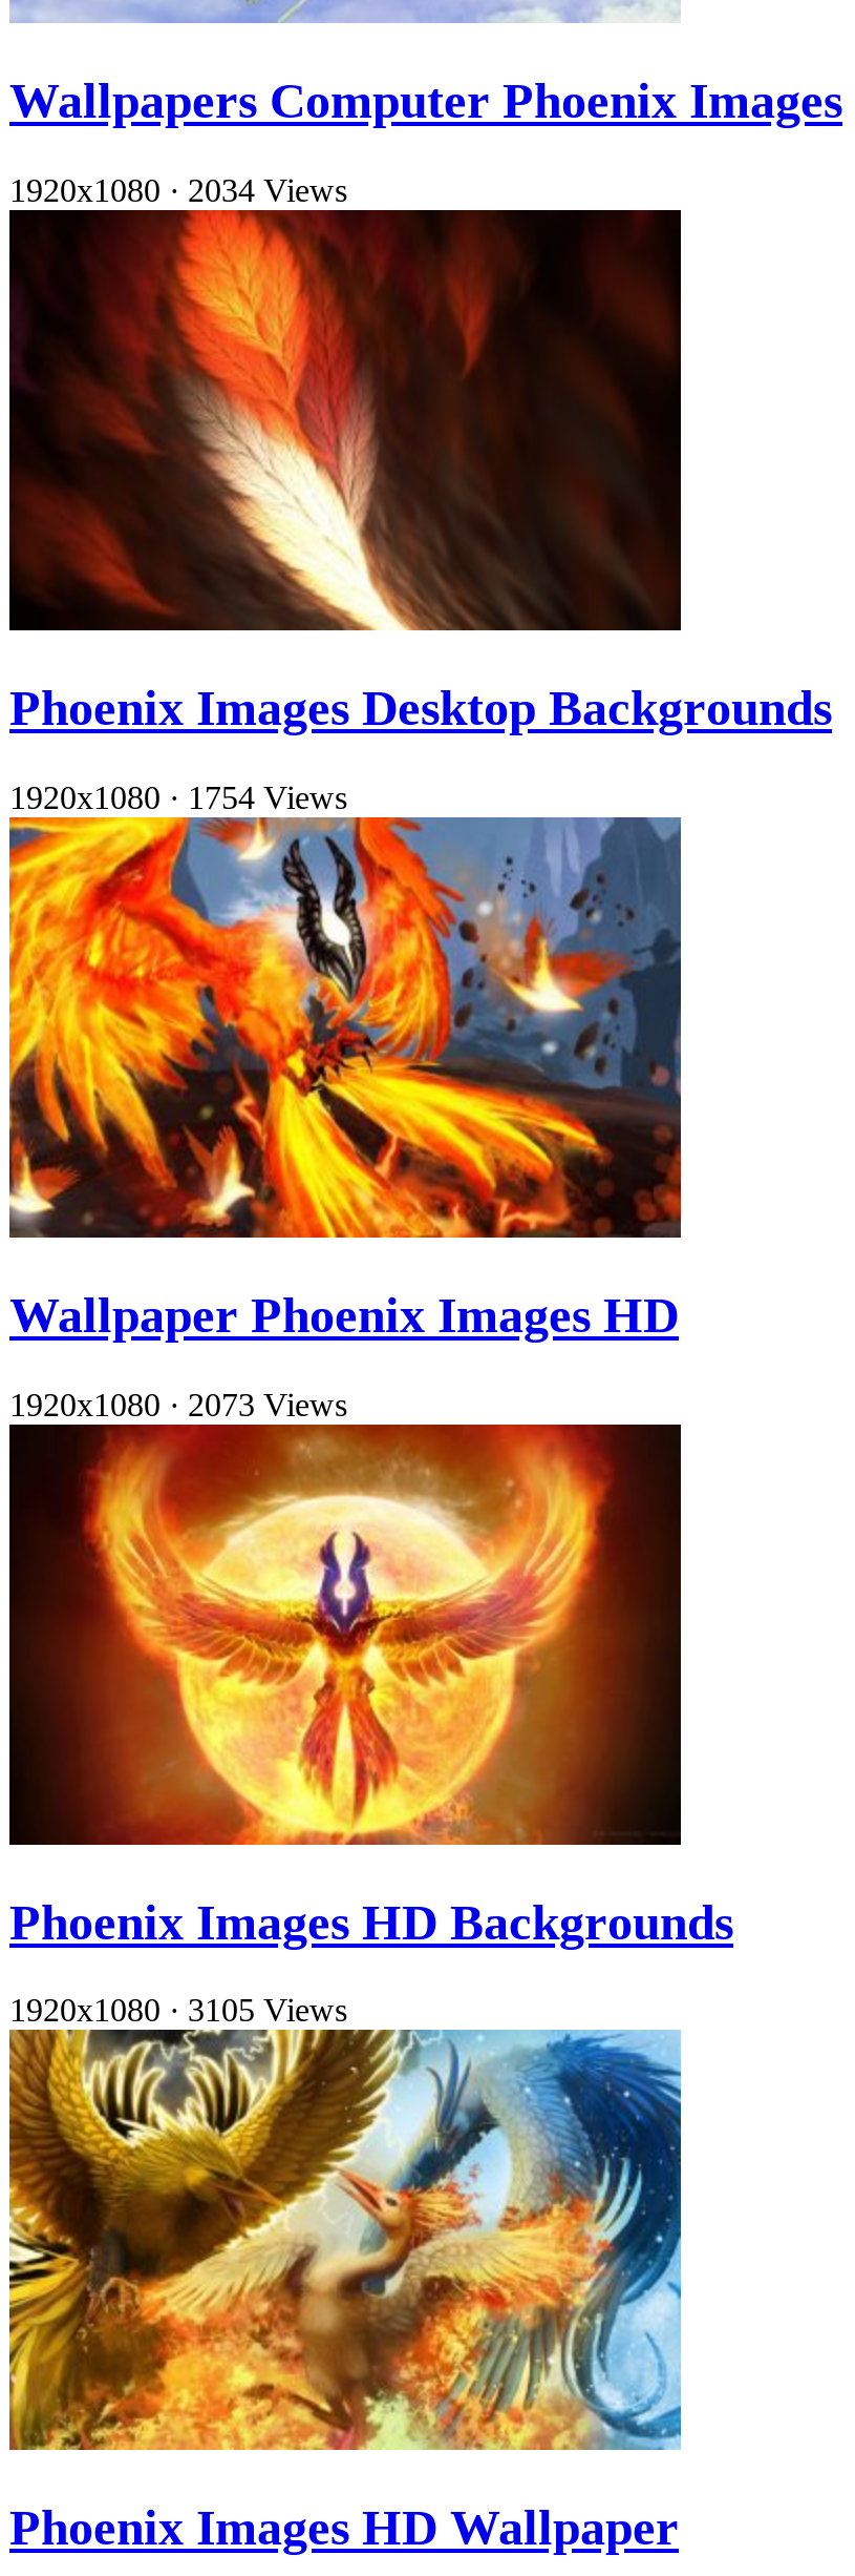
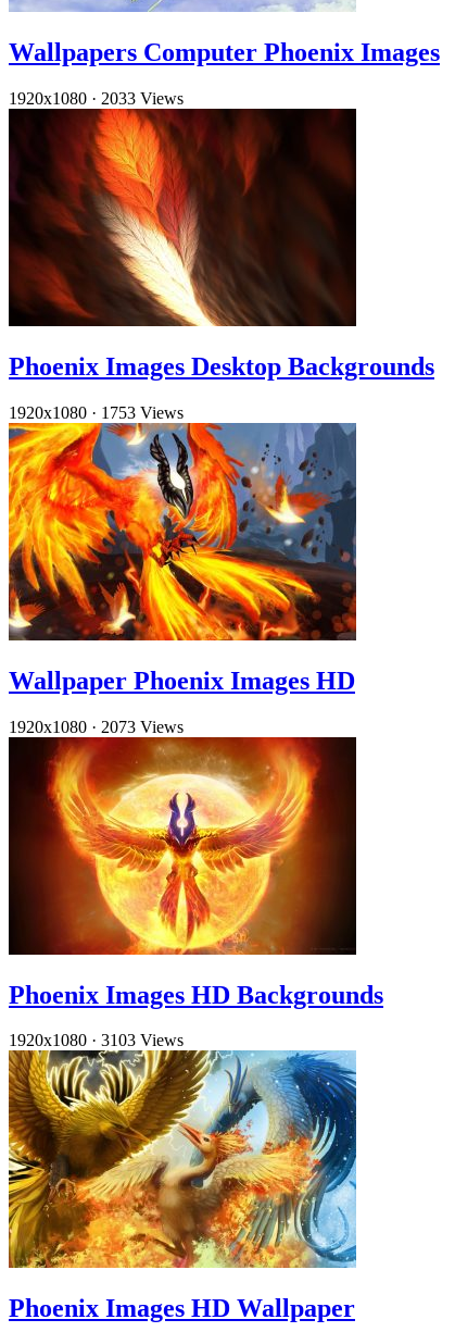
- 1920x1080 · 2034 Views
+ 1920x1080 · 2033 Views

- 1920x1080 · 1754 Views
+ 1920x1080 · 1753 Views

- 1920x1080 · 3105 Views
+ 1920x1080 · 3103 Views
